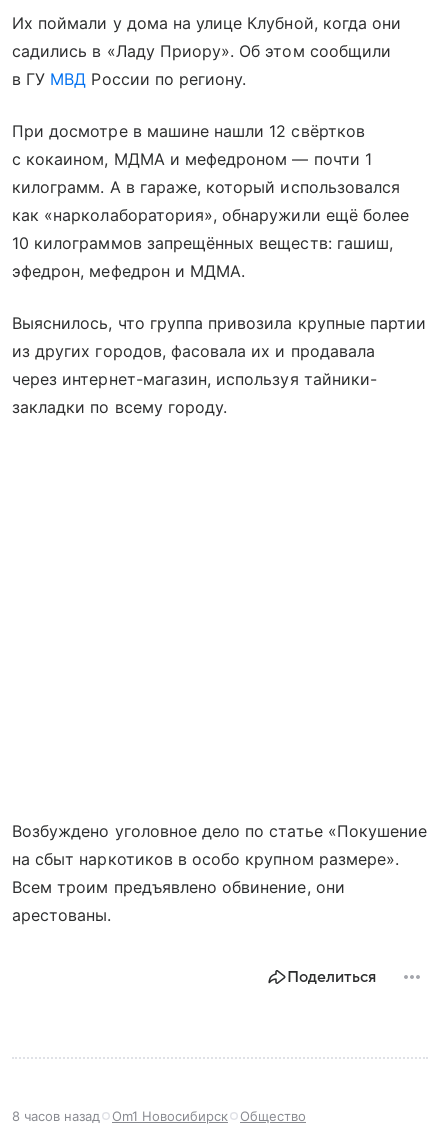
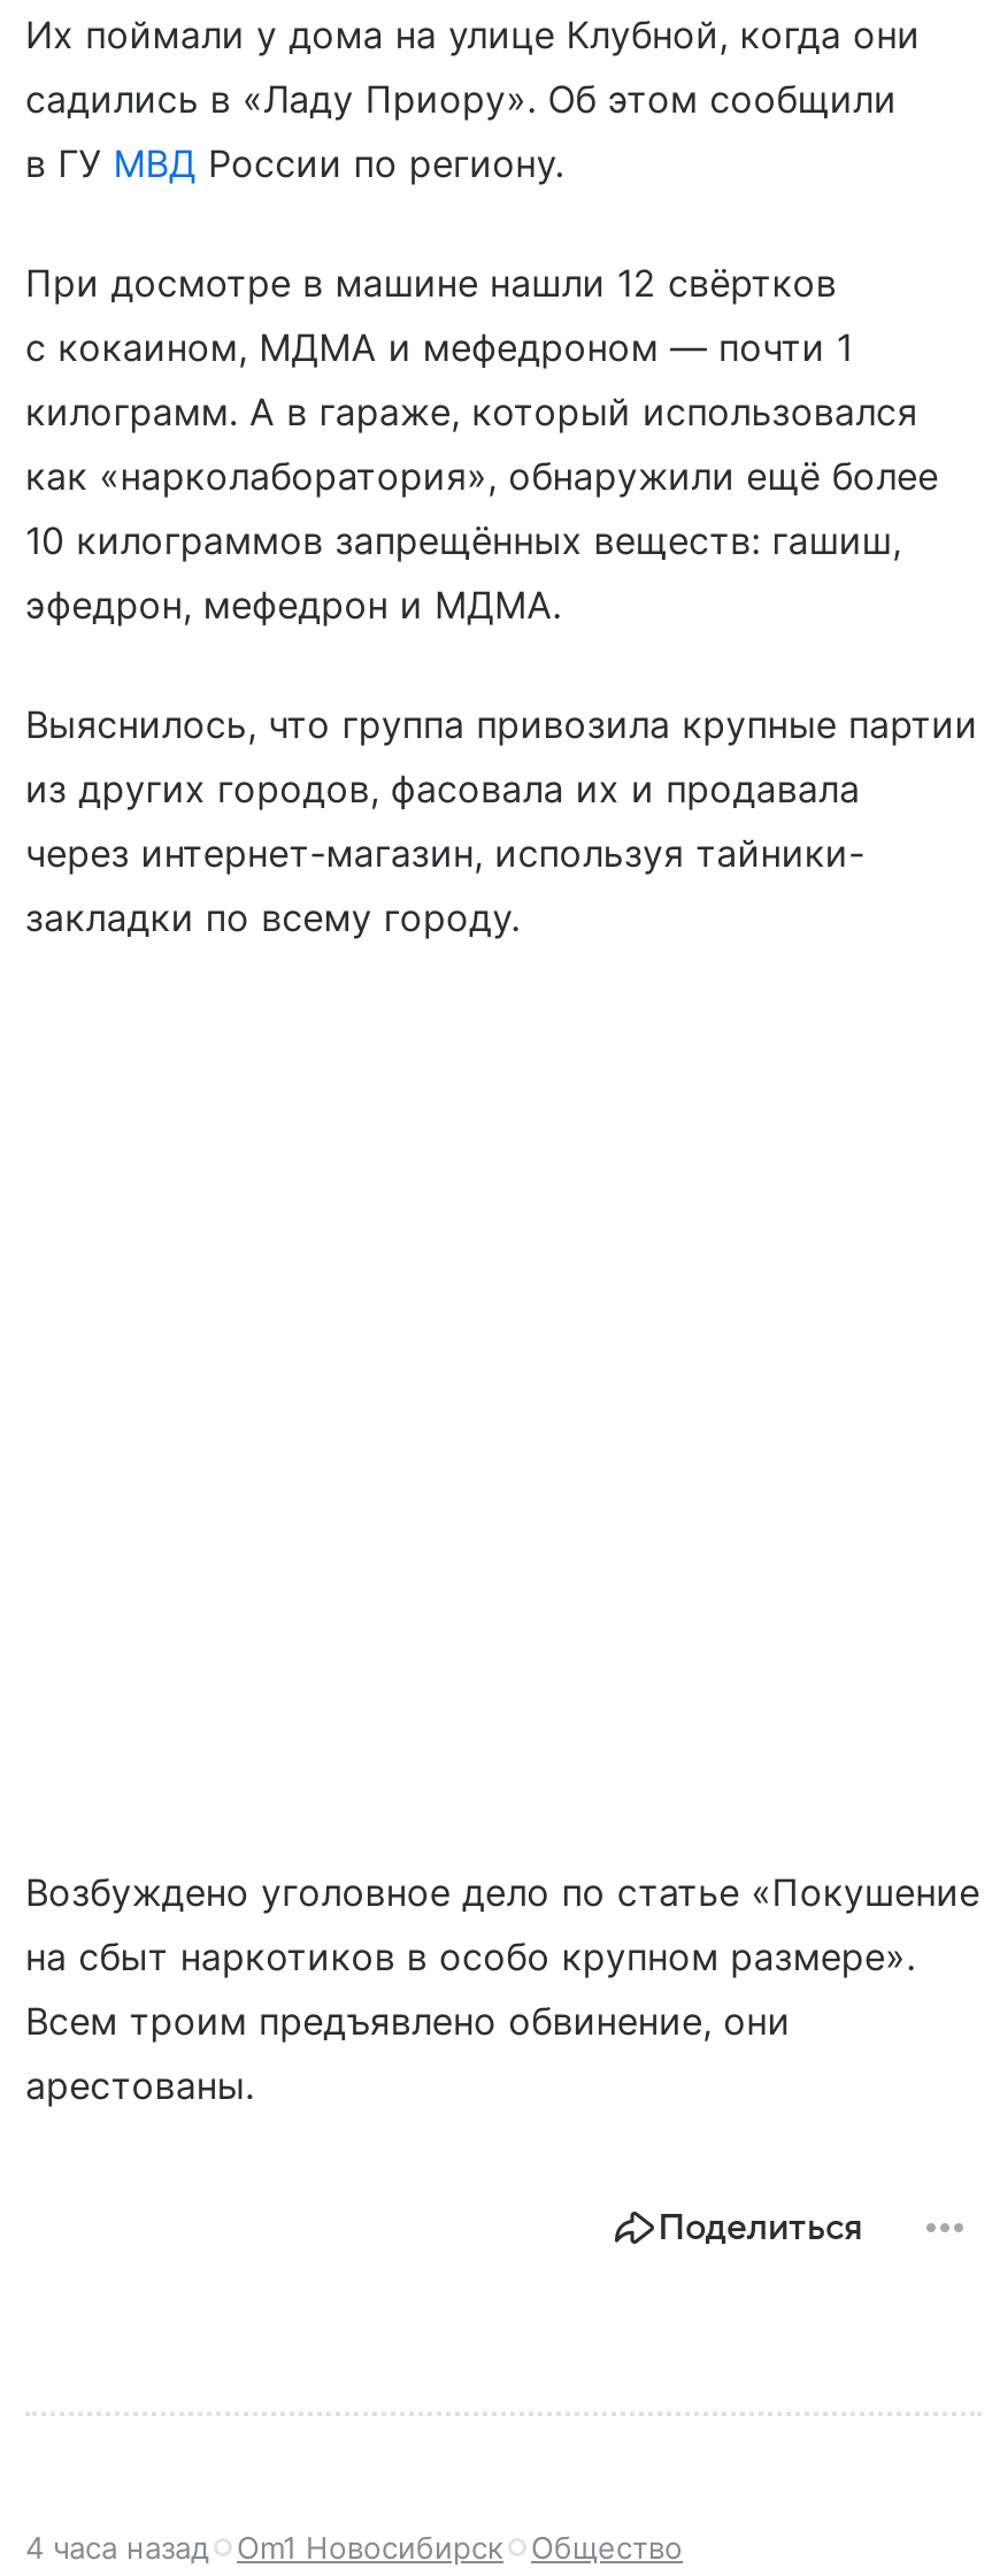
- 8 часов назад
+ 4 часа назад
